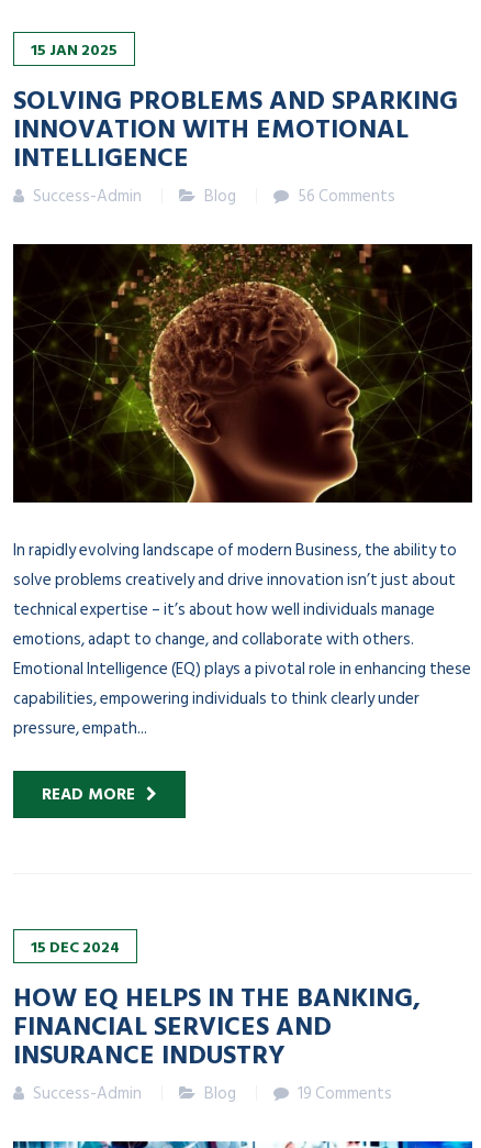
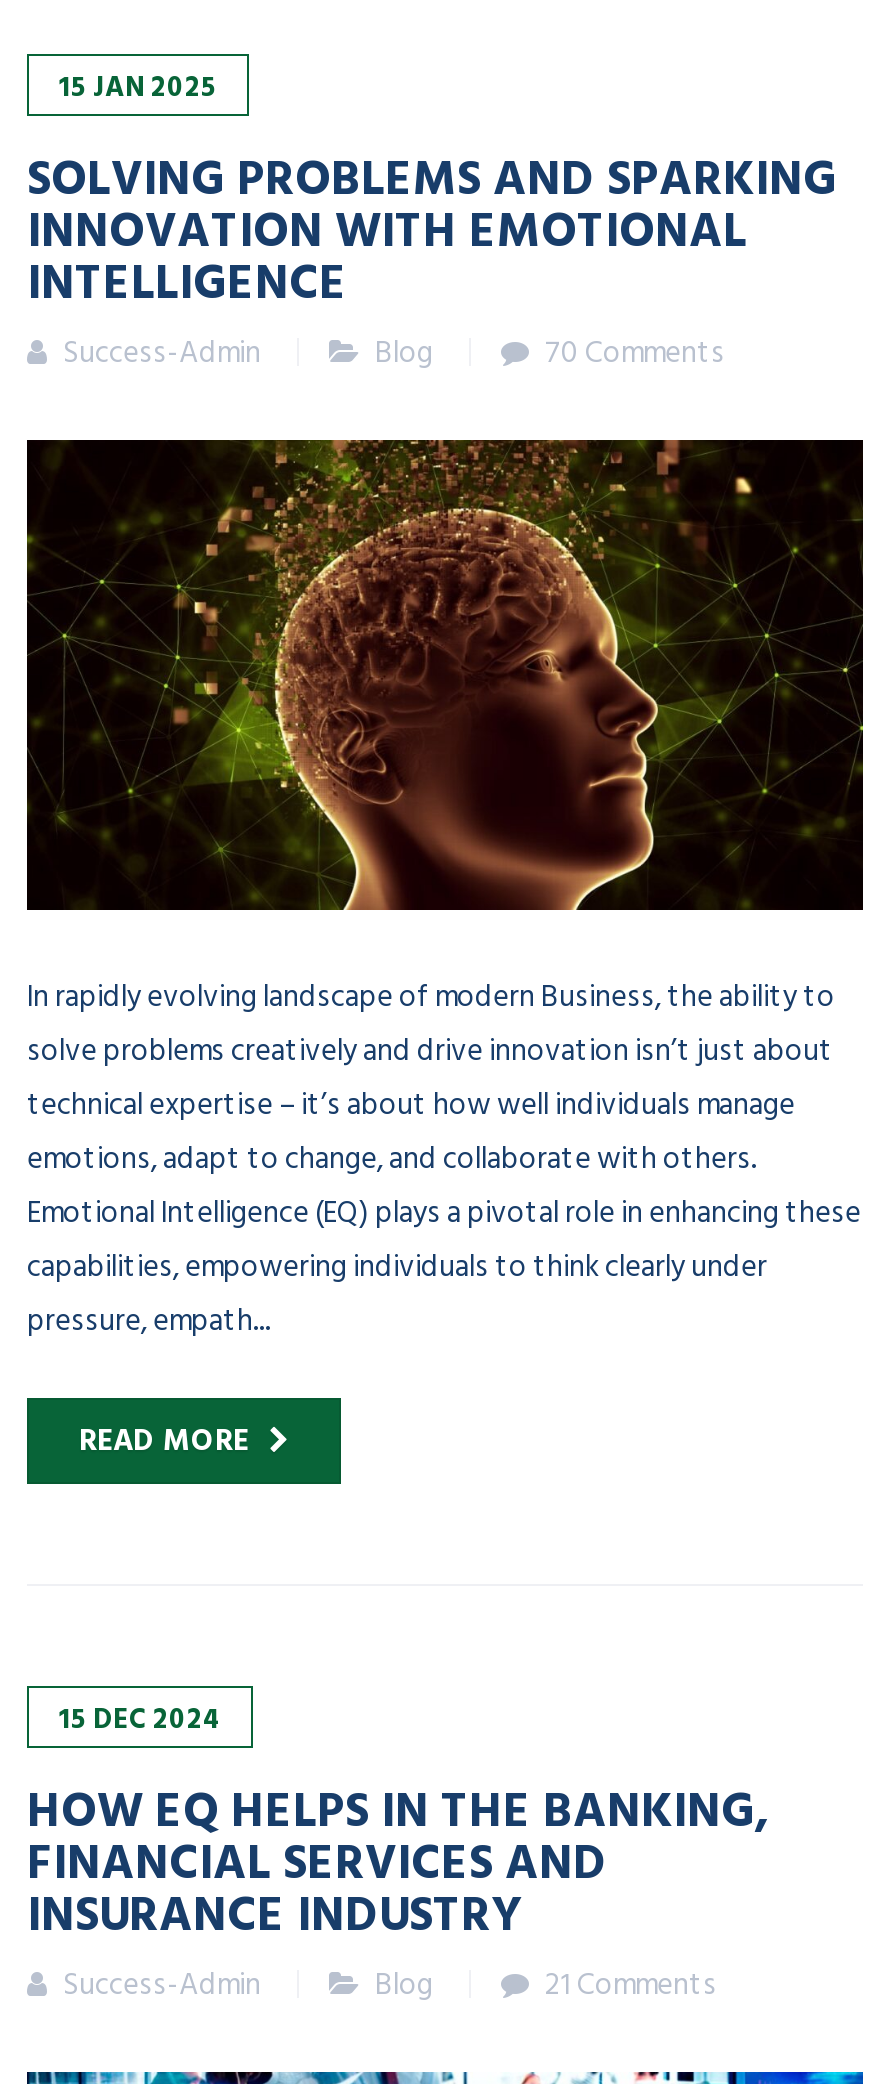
- 56 Comments
+ 70 Comments

- 19 Comments
+ 21 Comments
